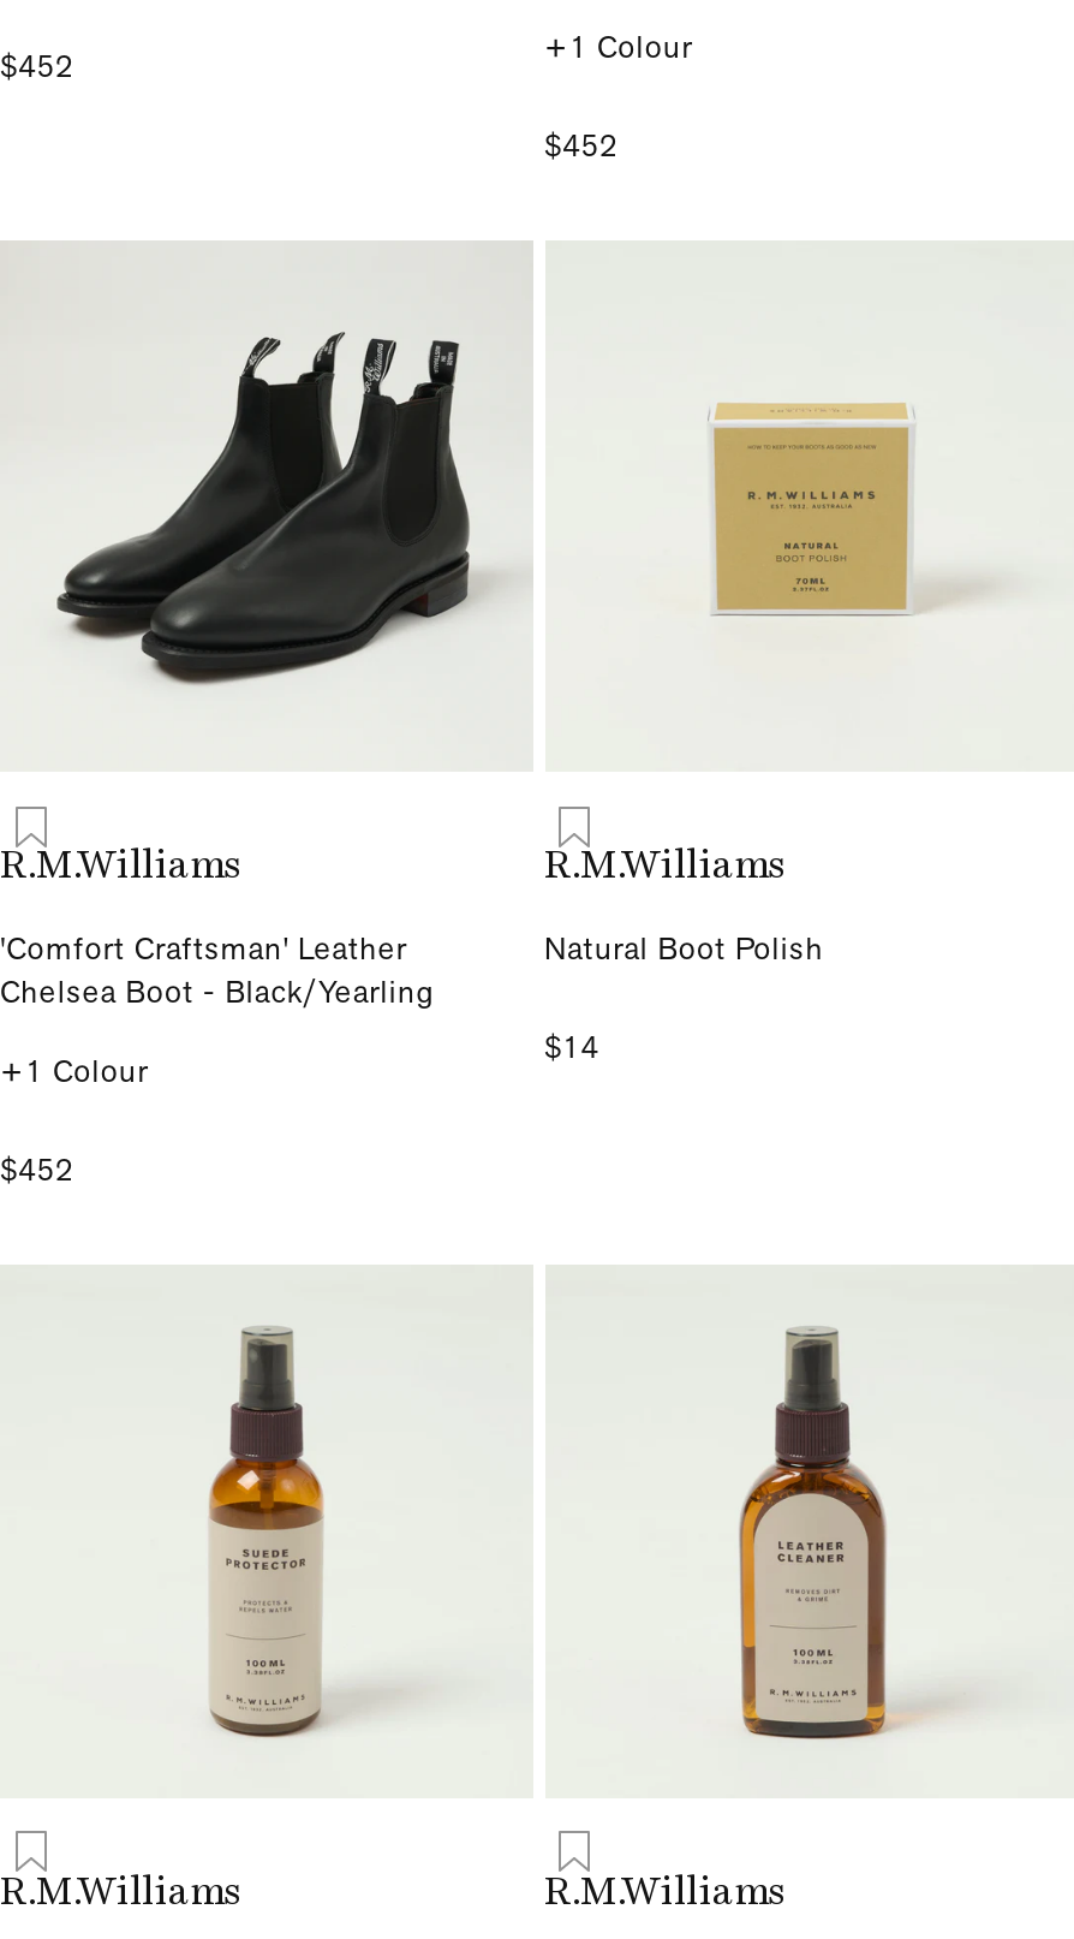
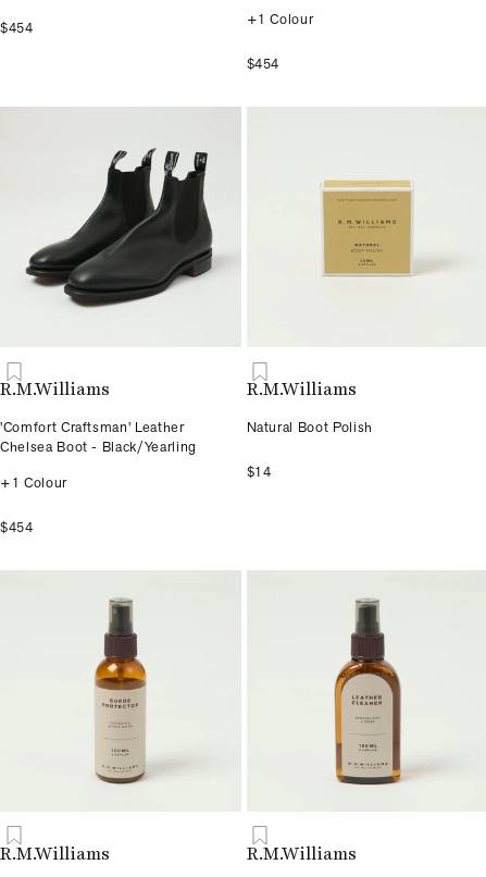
- $452
+ $454

- $452
+ $454

- $452
+ $454
